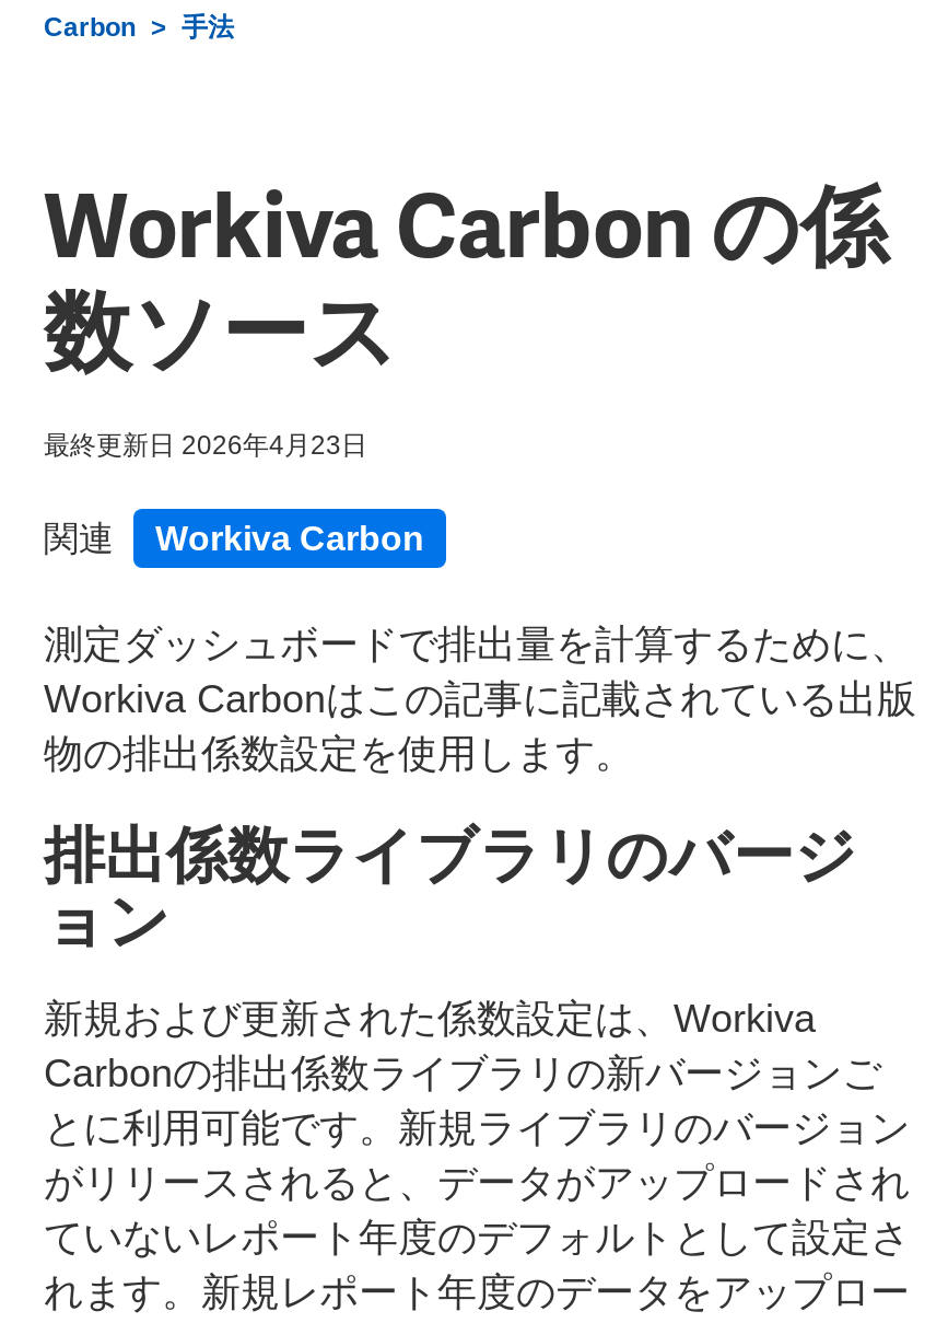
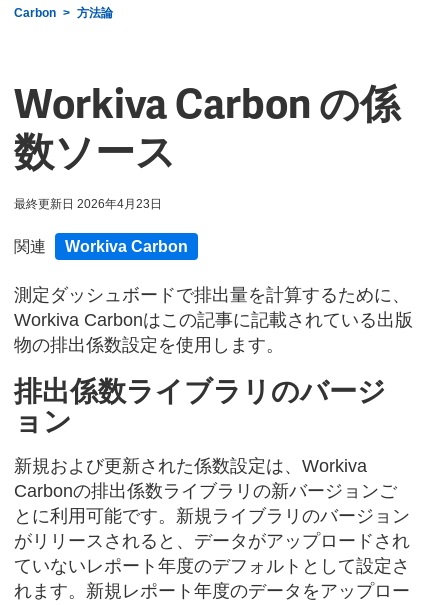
- 手法
+ 方法論
